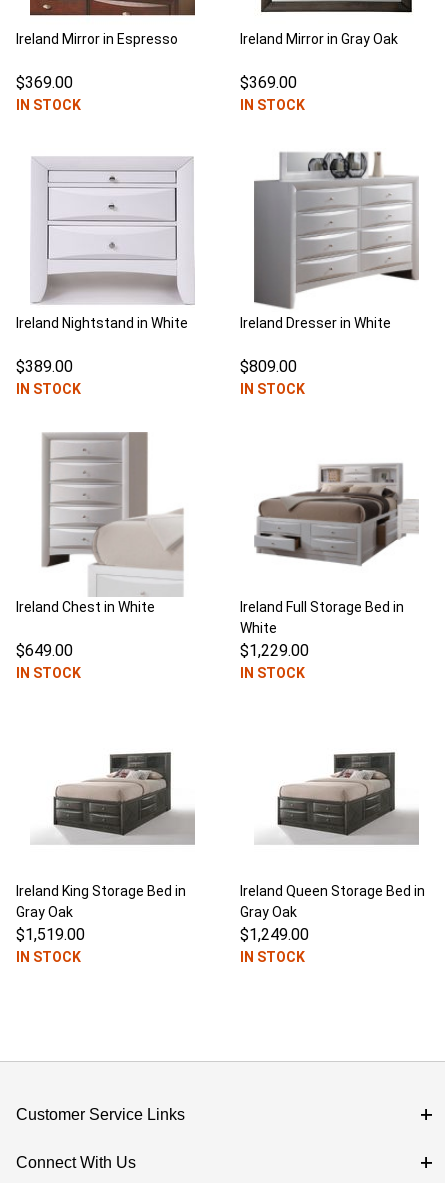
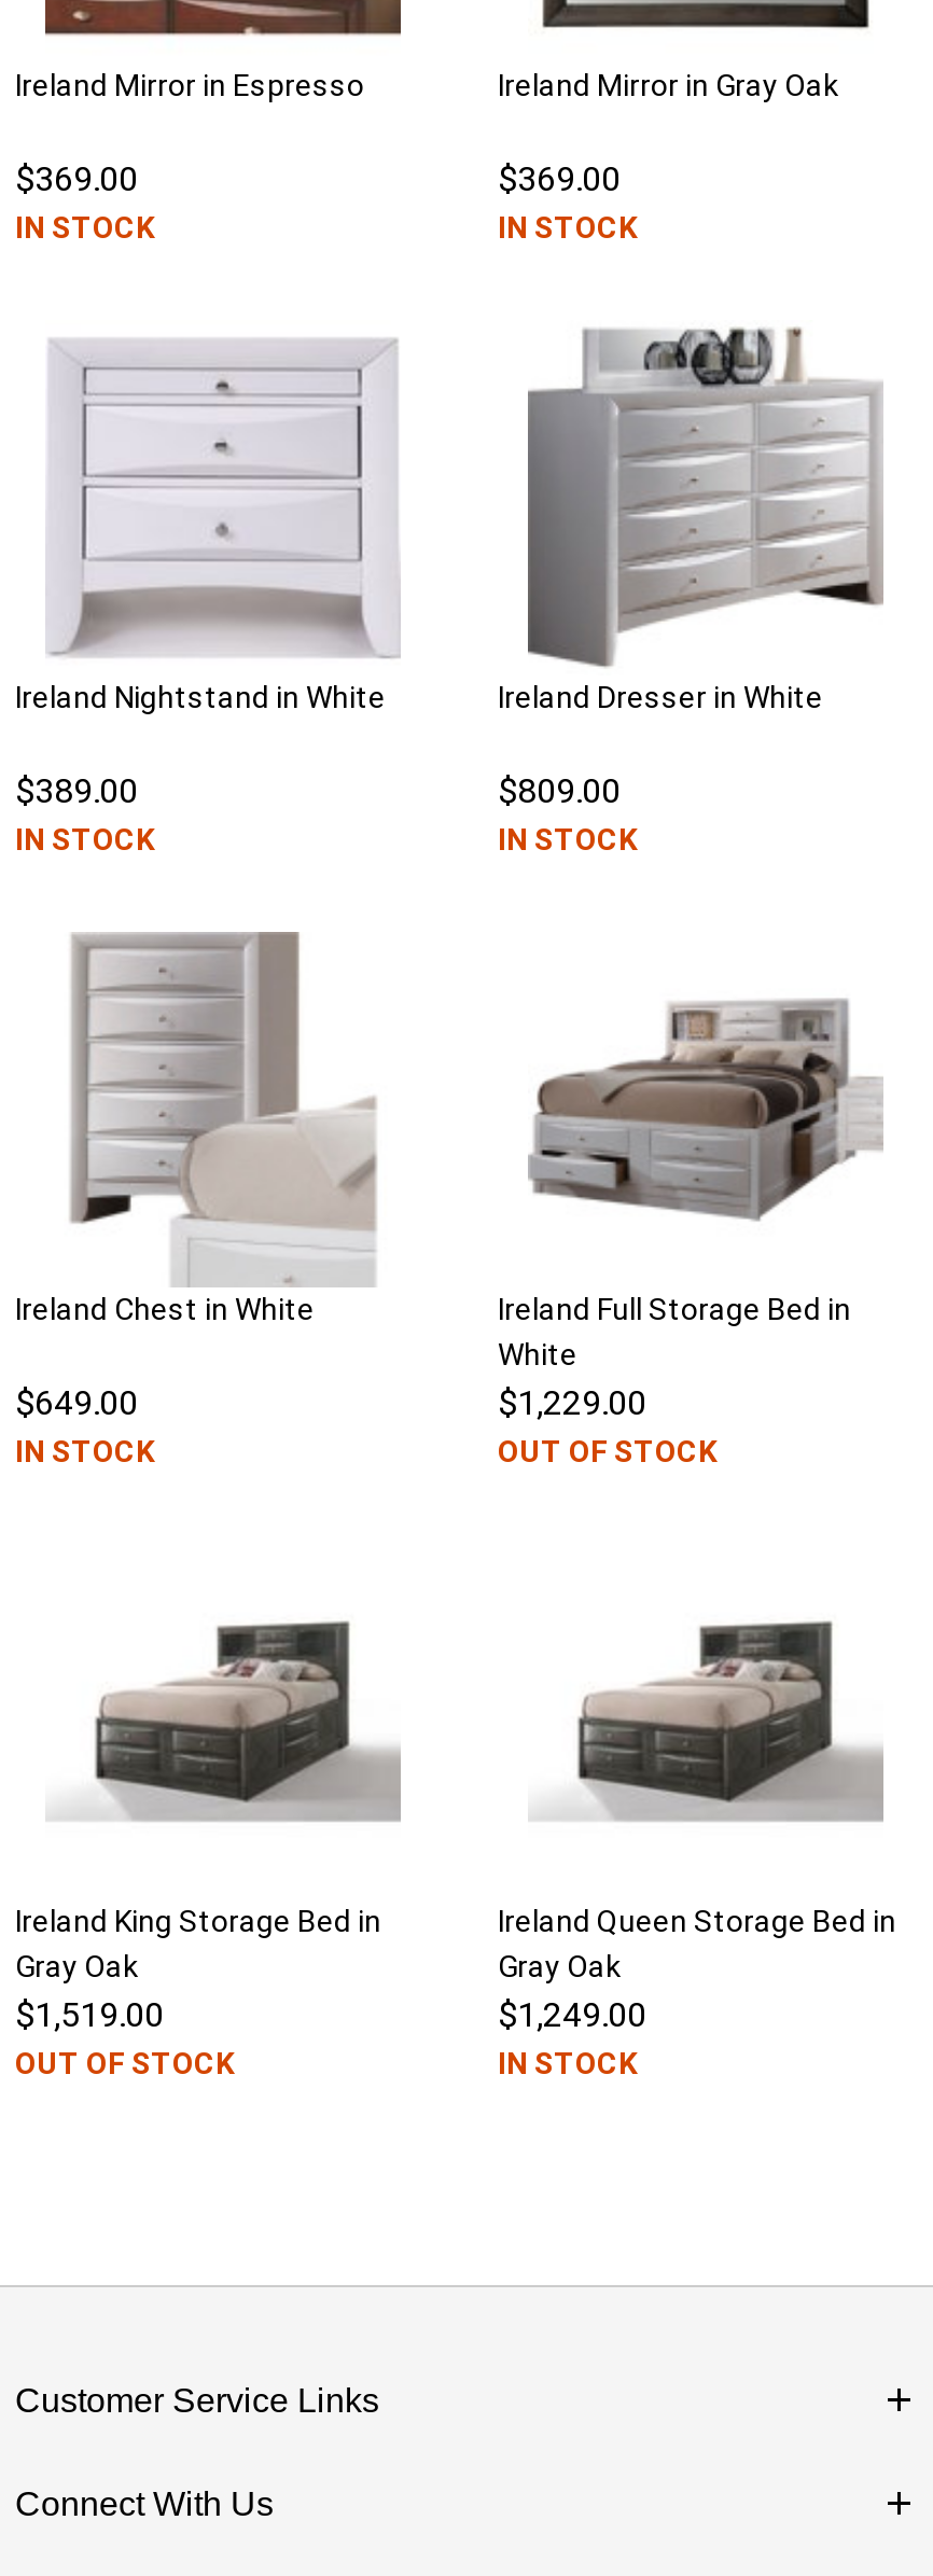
- IN STOCK
+ OUT OF STOCK

- IN STOCK
+ OUT OF STOCK
